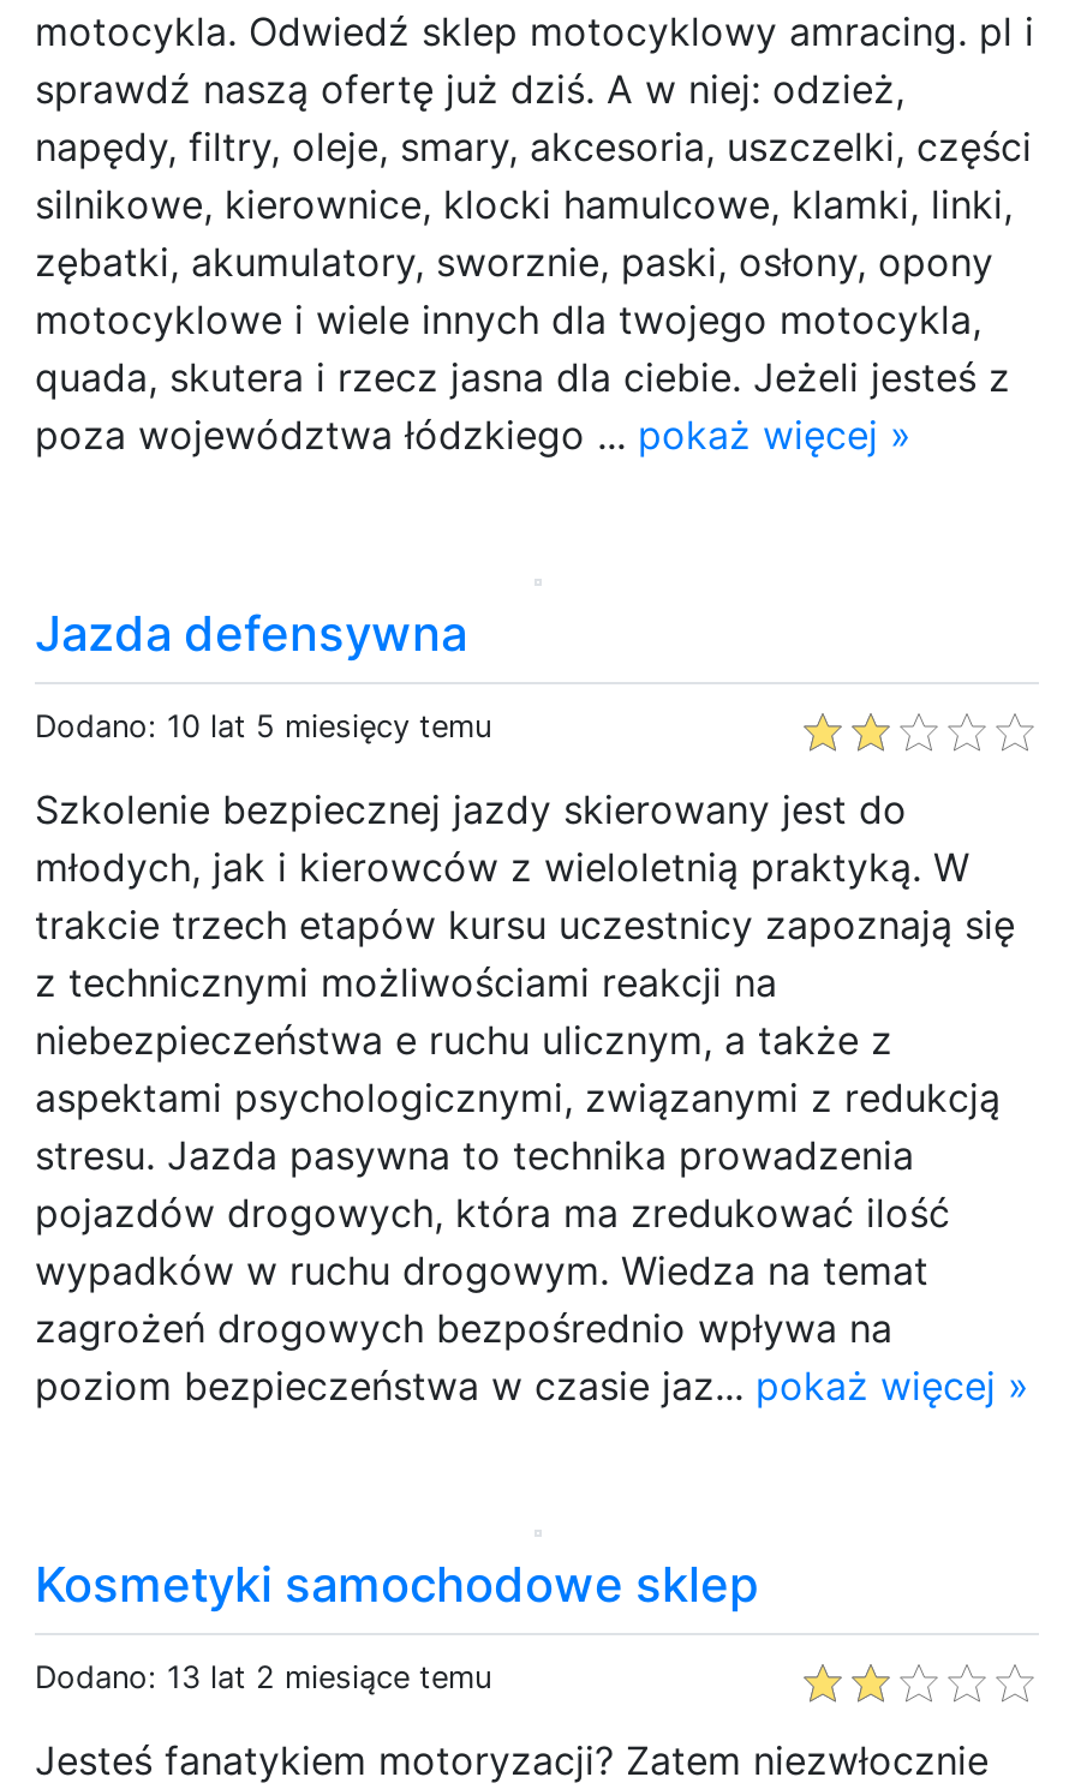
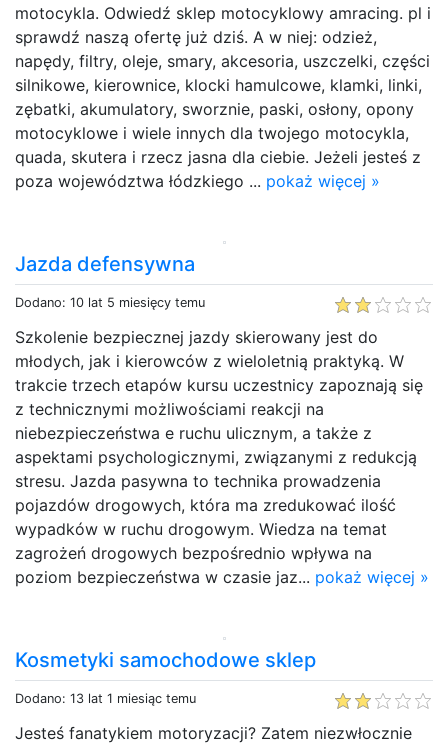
- Dodano: 13 lat 2 miesiące temu
+ Dodano: 13 lat 1 miesiąc temu
